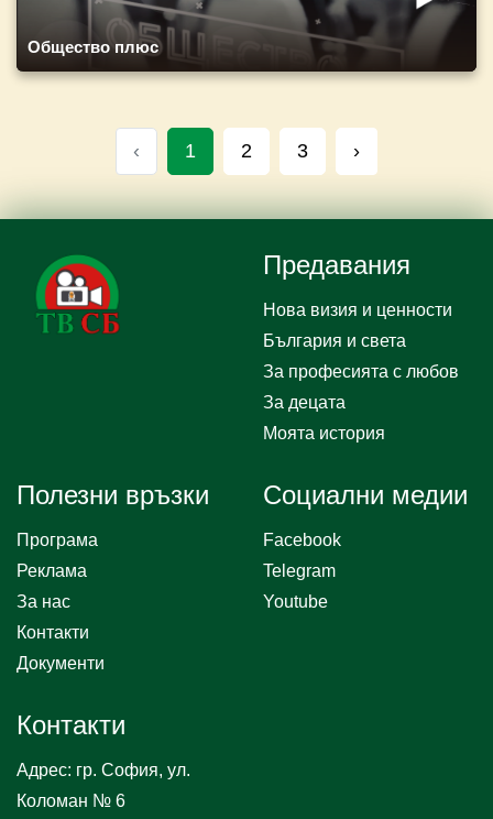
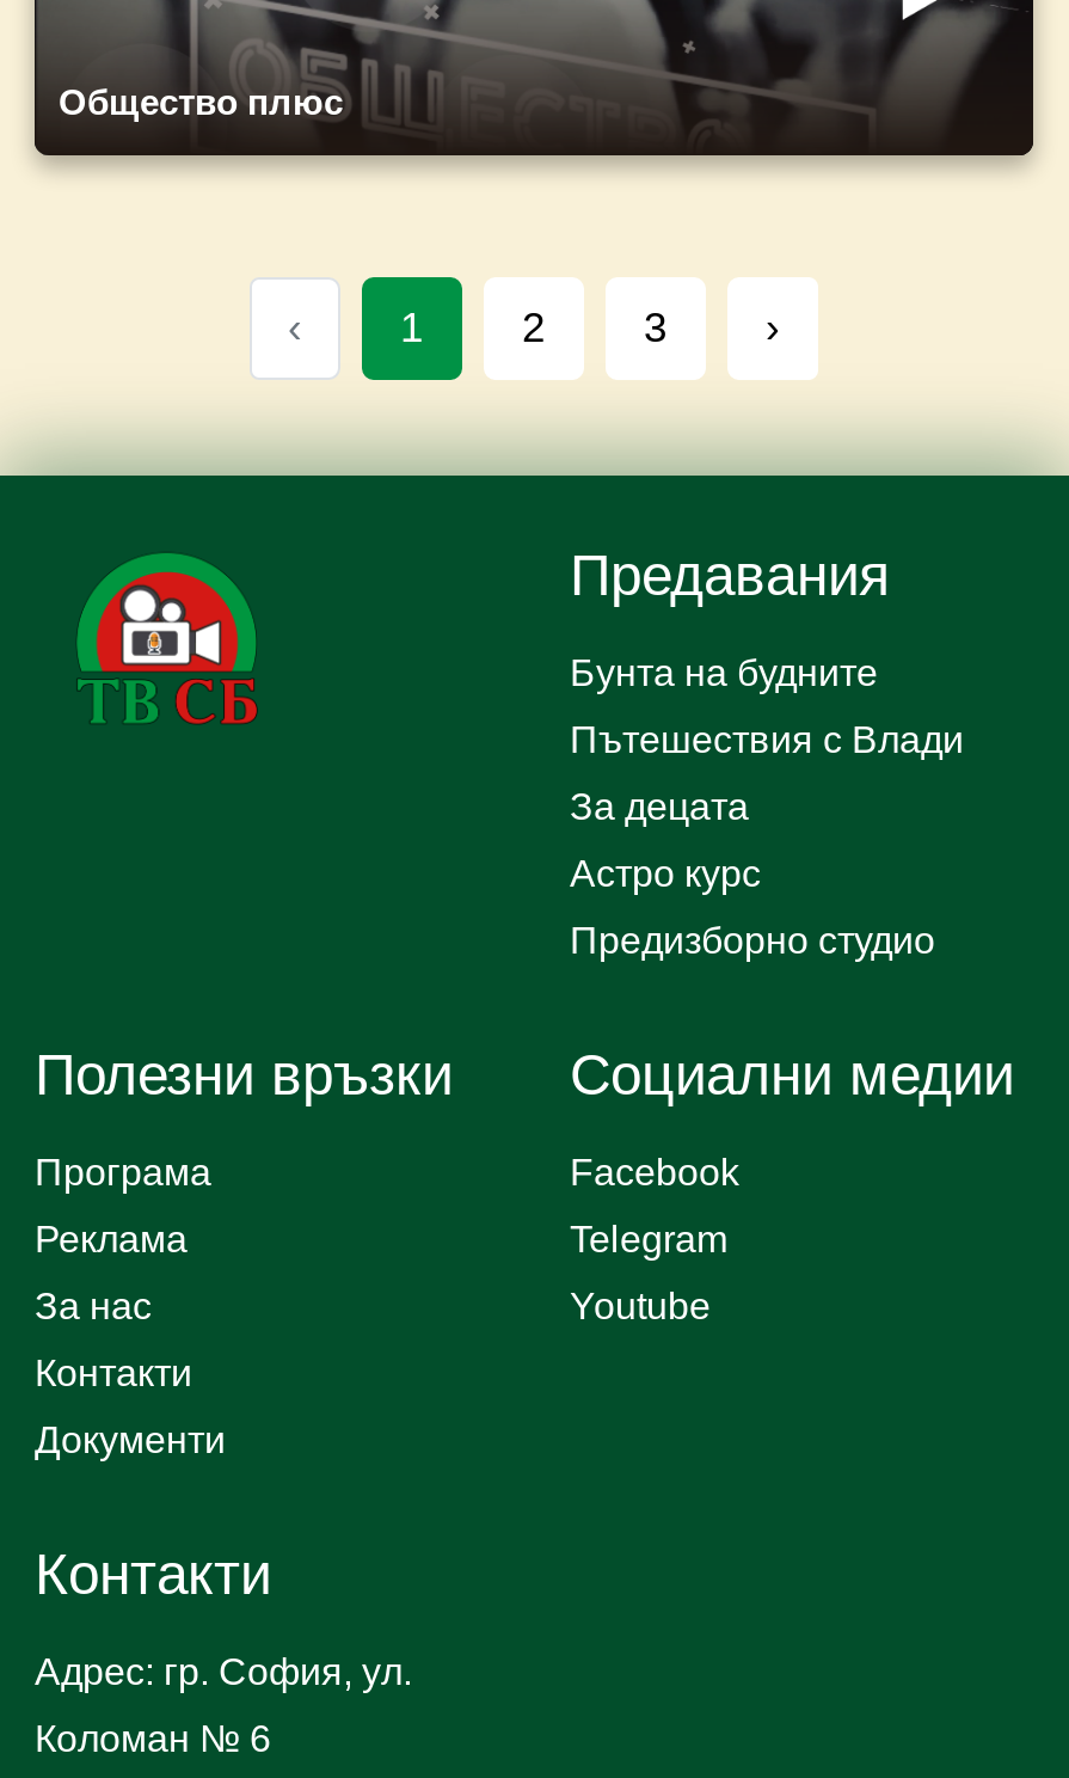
- Нова визия и ценности
- България и света
- За професията с любов
+ Бунта на будните
+ Пътешествия с Влади

moved up: За децата

- Моята история
+ Астро курс
+ Предизборно студио
